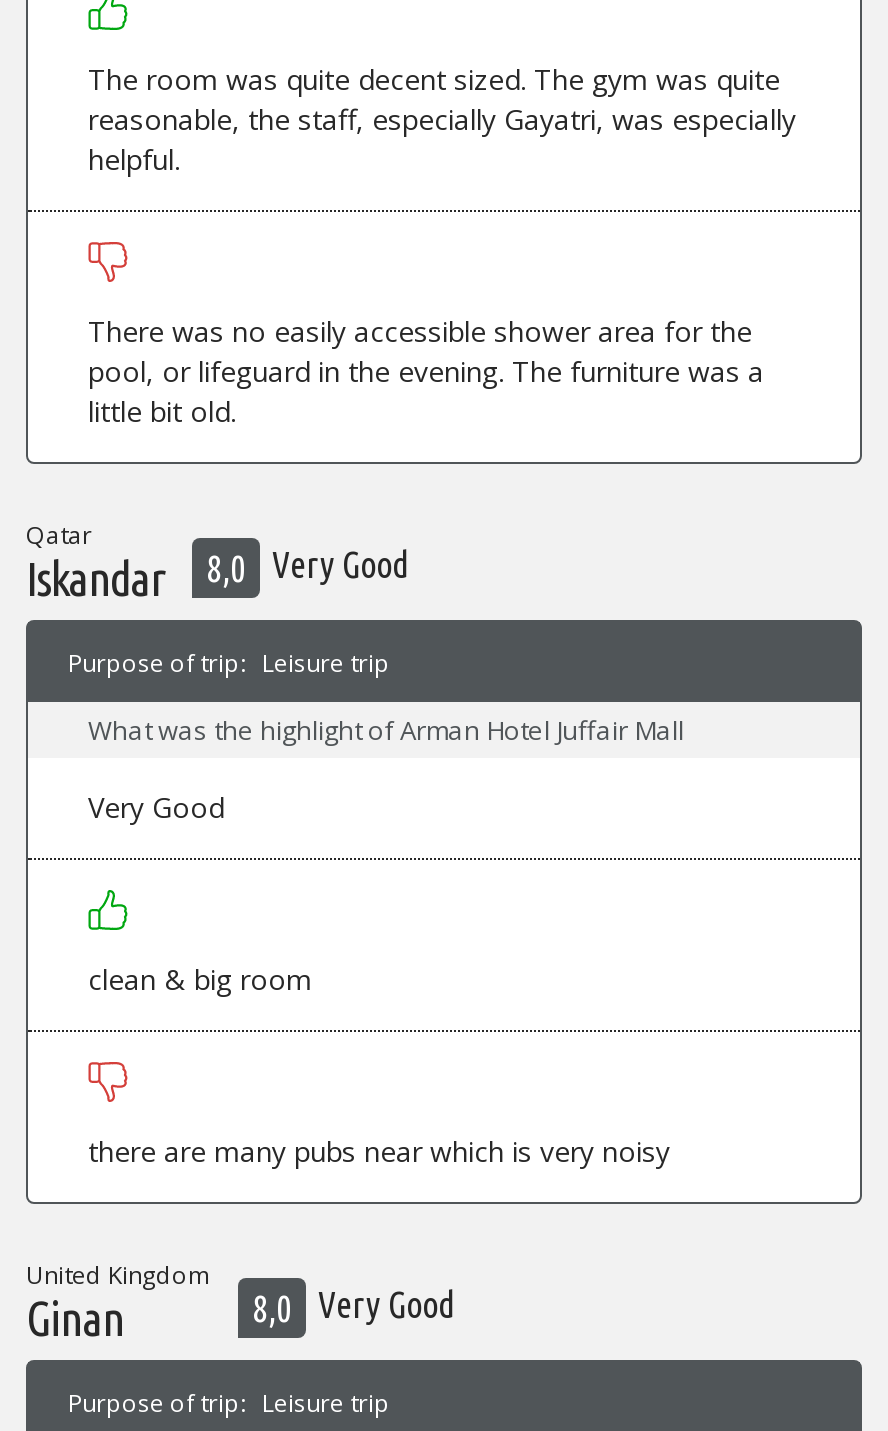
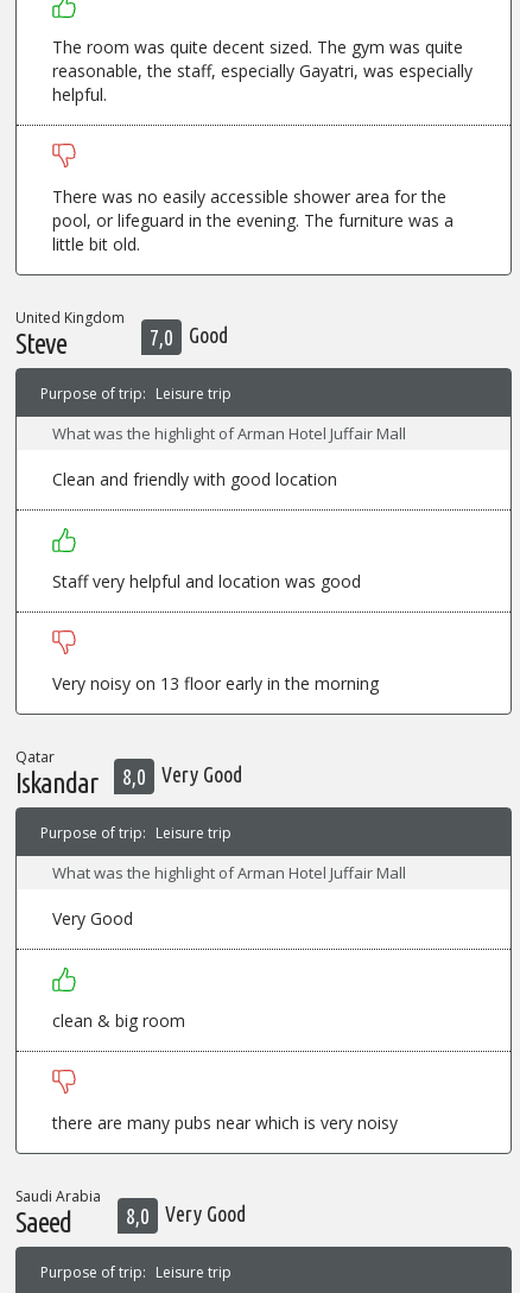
+ Steve
+ 7,0
+ Good
+ Purpose of trip: Leisure trip
+ What was the highlight of Arman Hotel Juffair Mall
+ Clean and friendly with good location

+ Staff very helpful and location was good

+ Very noisy on 13 floor early in the morning

moved up: United Kingdom

- Ginan
+ Saudi Arabia
+ Saeed
